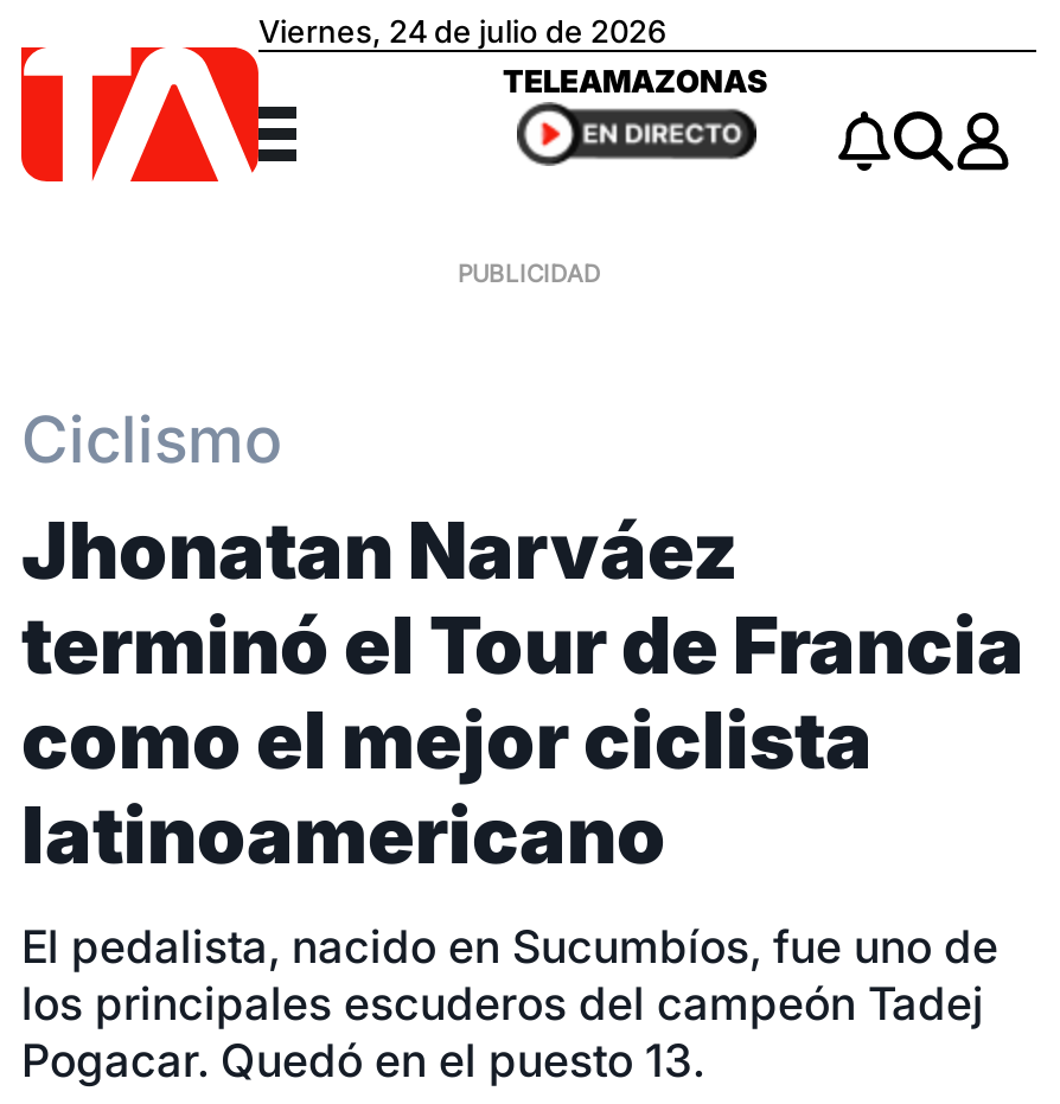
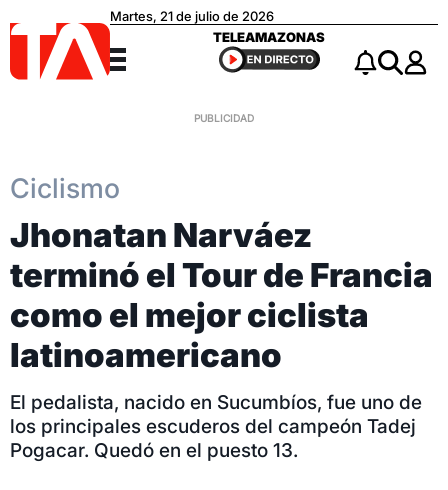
- Viernes, 24 de julio de 2026
+ Martes, 21 de julio de 2026
